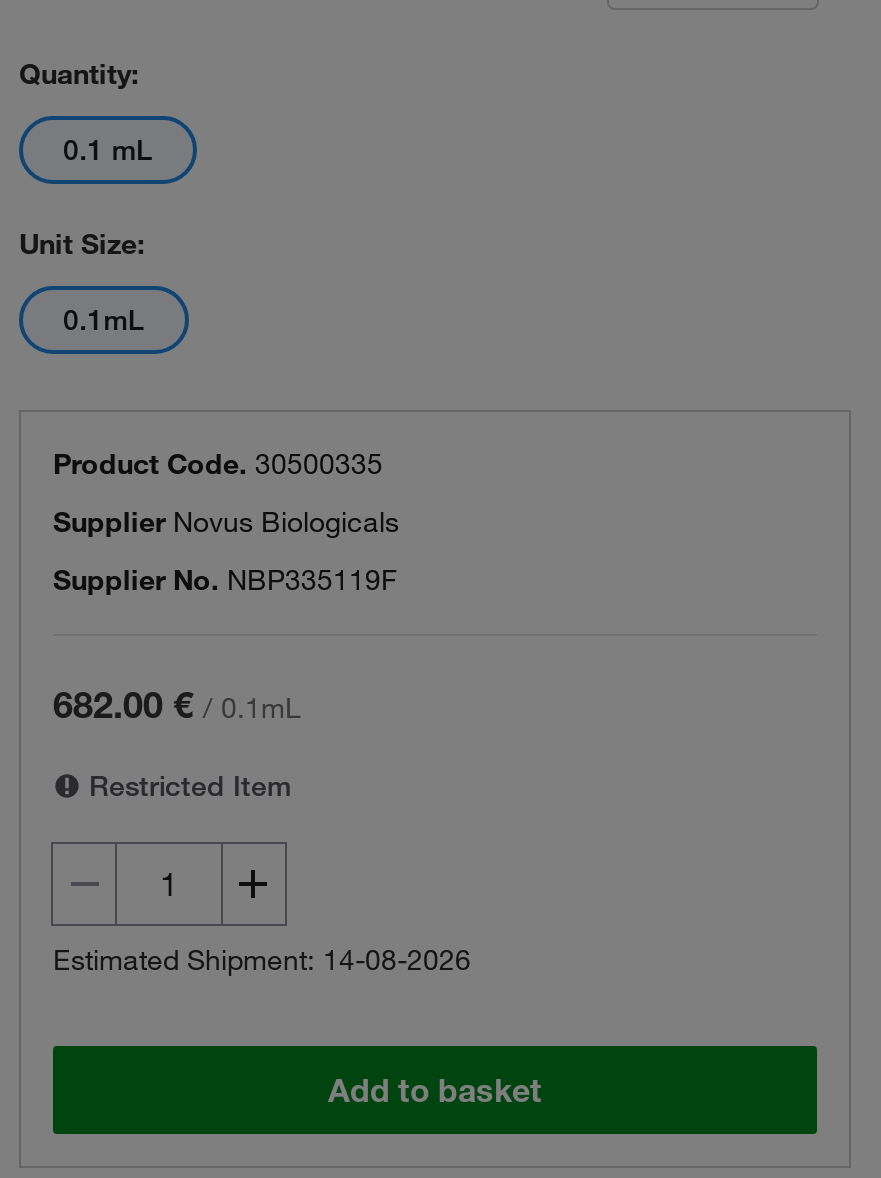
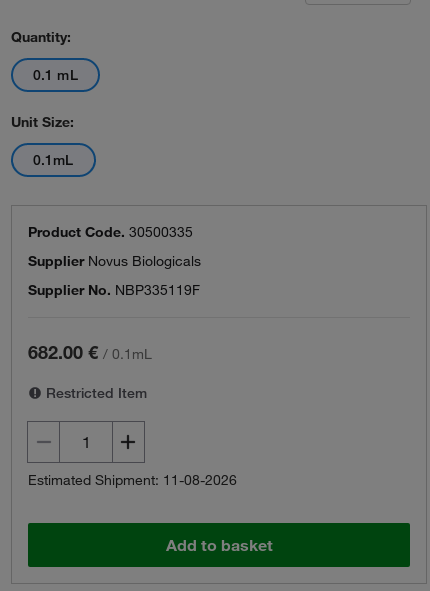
- Estimated Shipment: 14-08-2026
+ Estimated Shipment: 11-08-2026
